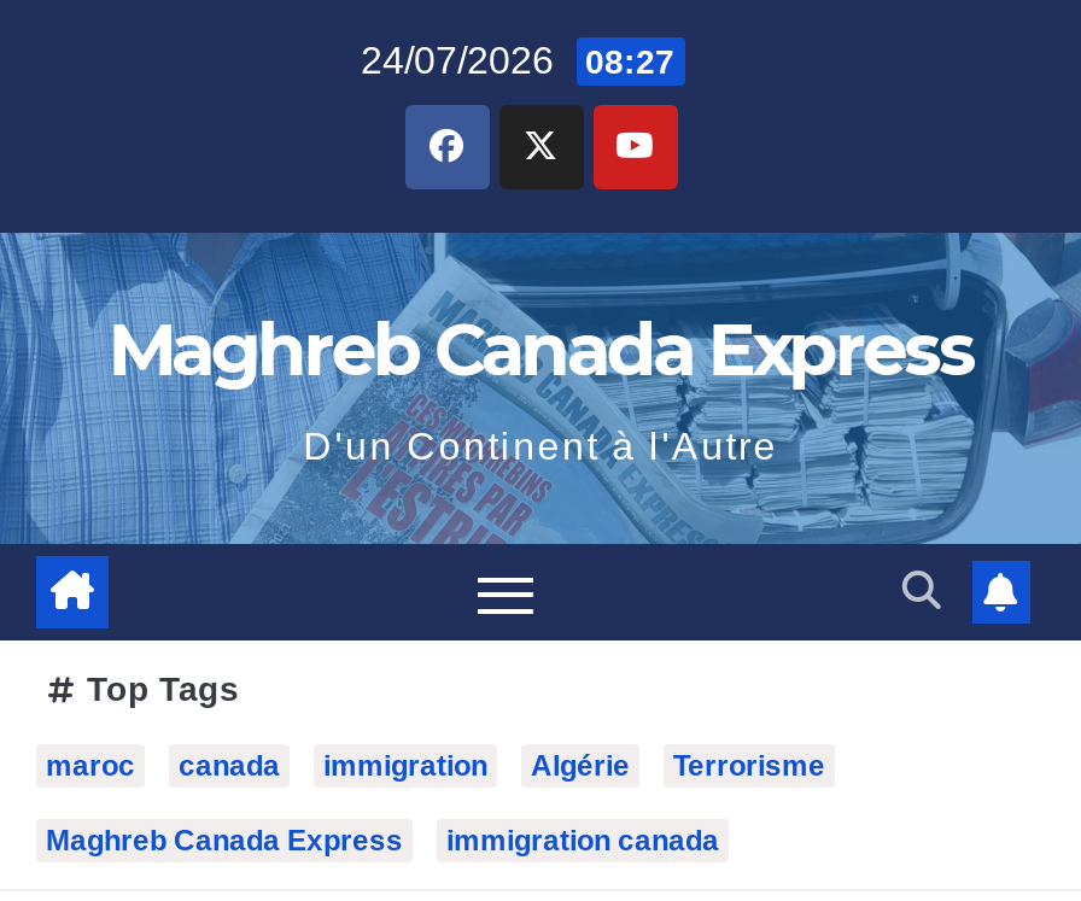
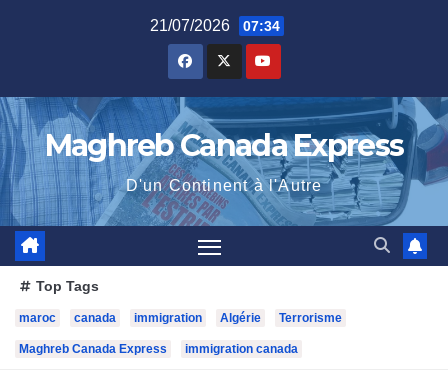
- 24/07/2026 08:27
+ 21/07/2026 07:34
